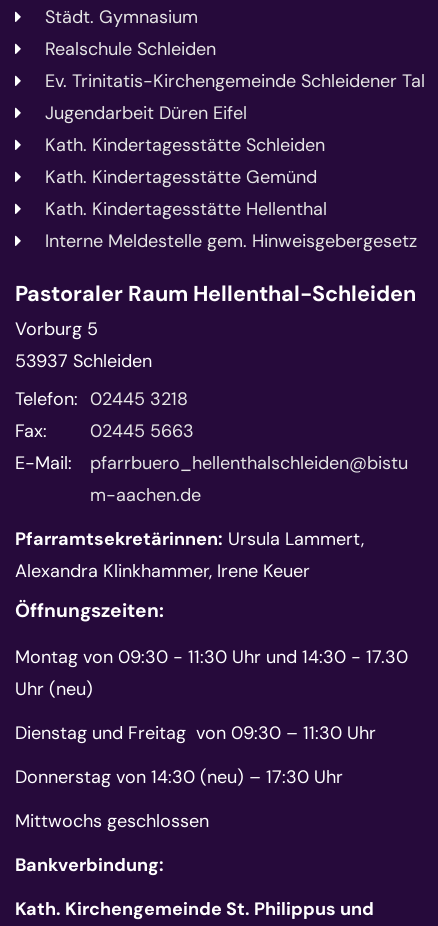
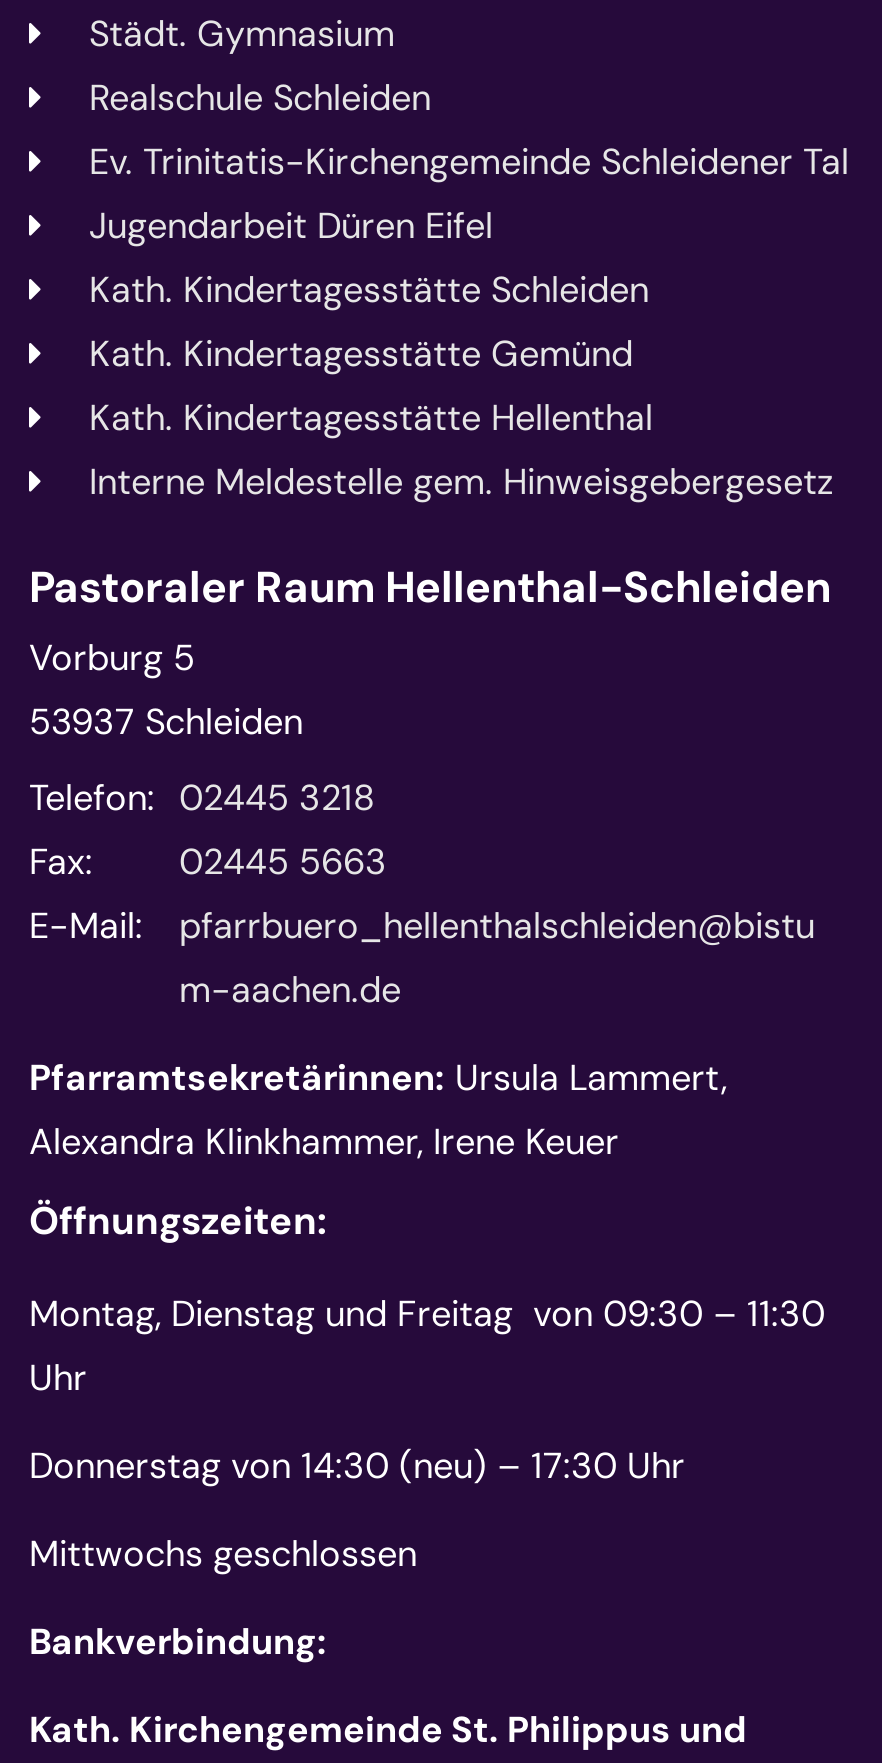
- Montag von 09:30 - 11:30 Uhr und 14:30 - 17.30
- Uhr (neu)
- Dienstag und Freitag von 09:30 – 11:30 Uhr
+ Montag, Dienstag und Freitag von 09:30 – 11:30
+ Uhr
